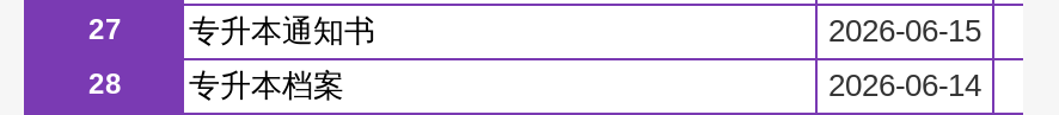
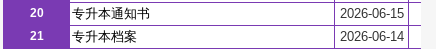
- 27 专升本通知书
+ 20 专升本通知书

- 28 专升本档案
+ 21 专升本档案
